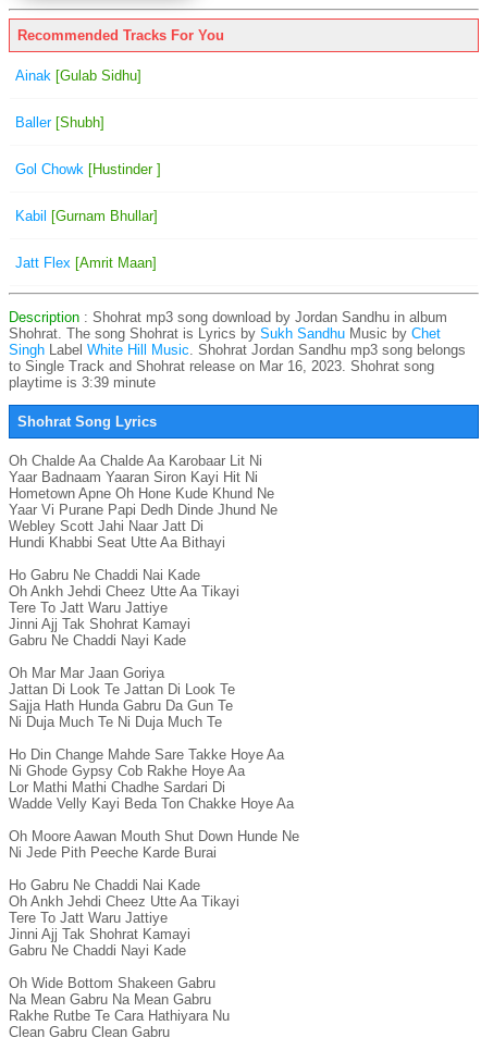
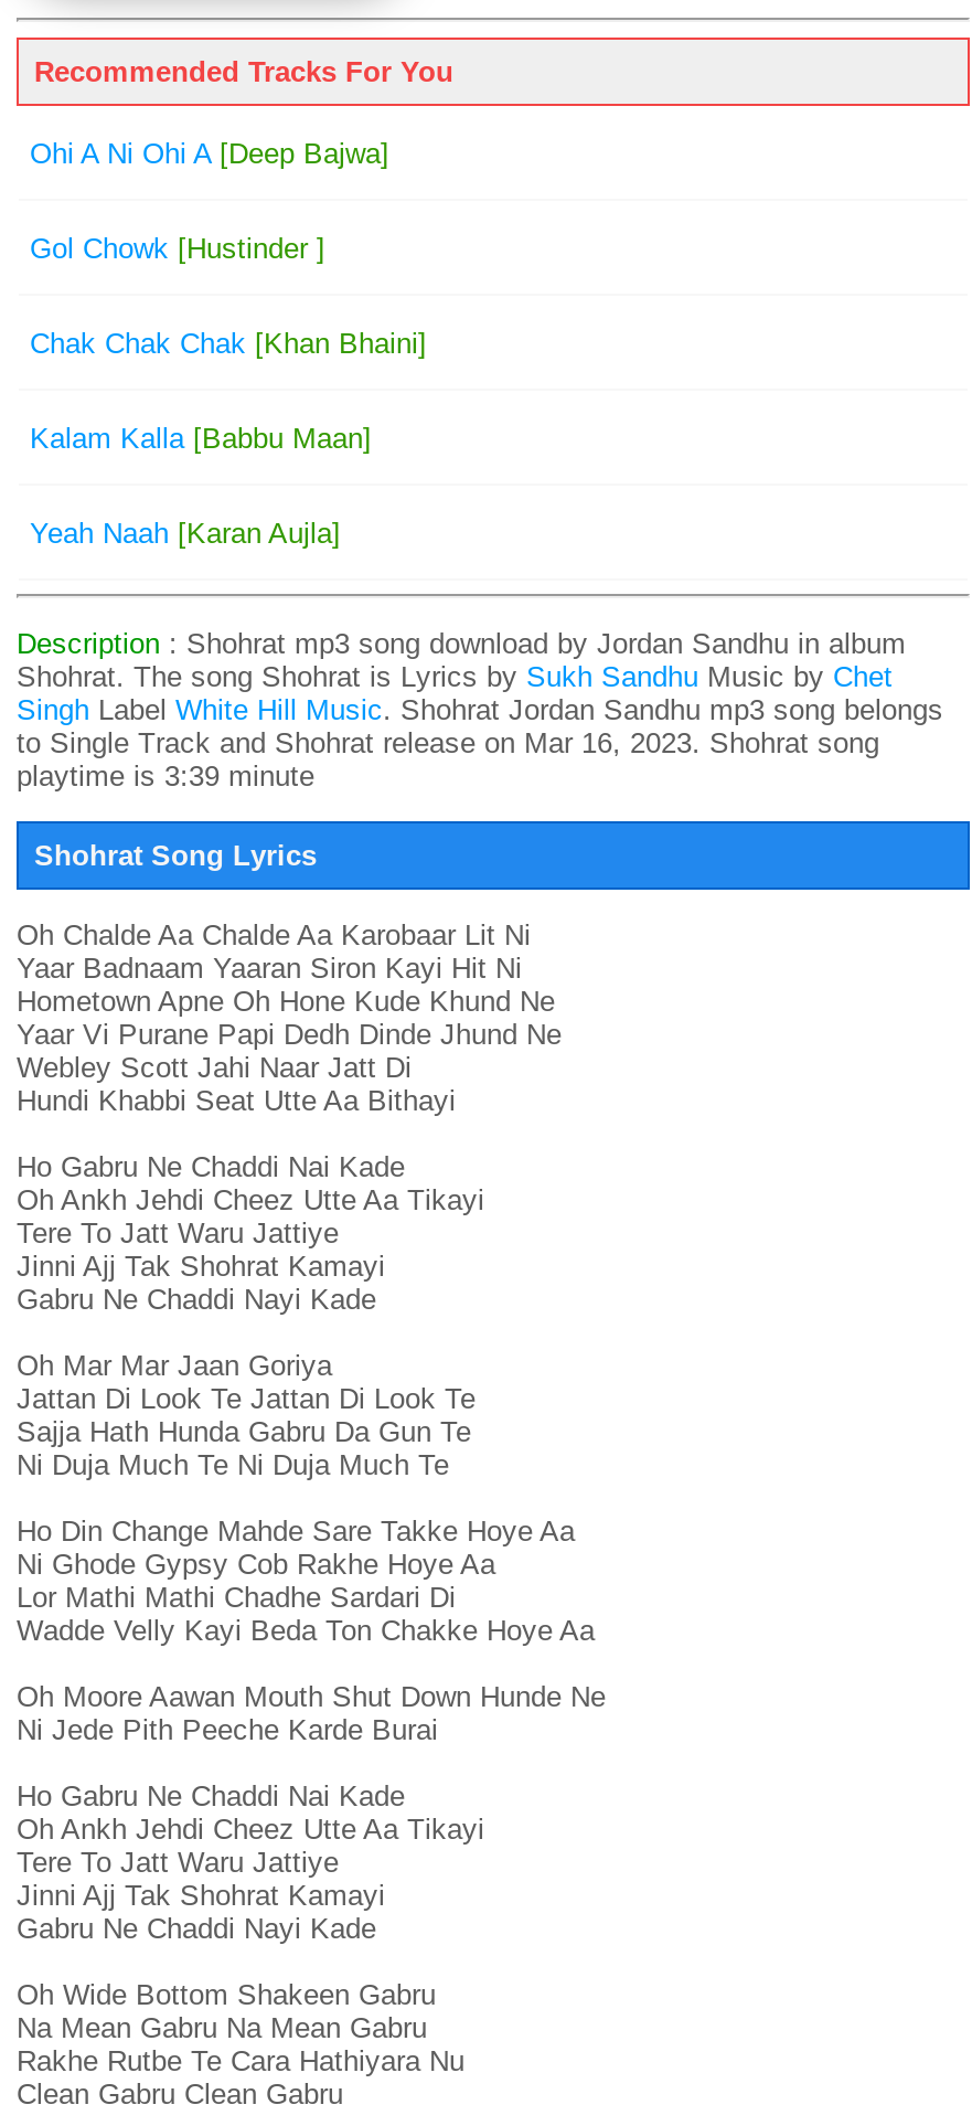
- Ainak [Gulab Sidhu]
- Baller [Shubh]
+ Ohi A Ni Ohi A [Deep Bajwa]

moved up: Gol Chowk [Hustinder ]

- Kabil [Gurnam Bhullar]
- Jatt Flex [Amrit Maan]
+ Chak Chak Chak [Khan Bhaini]
+ Kalam Kalla [Babbu Maan]
+ Yeah Naah [Karan Aujla]
